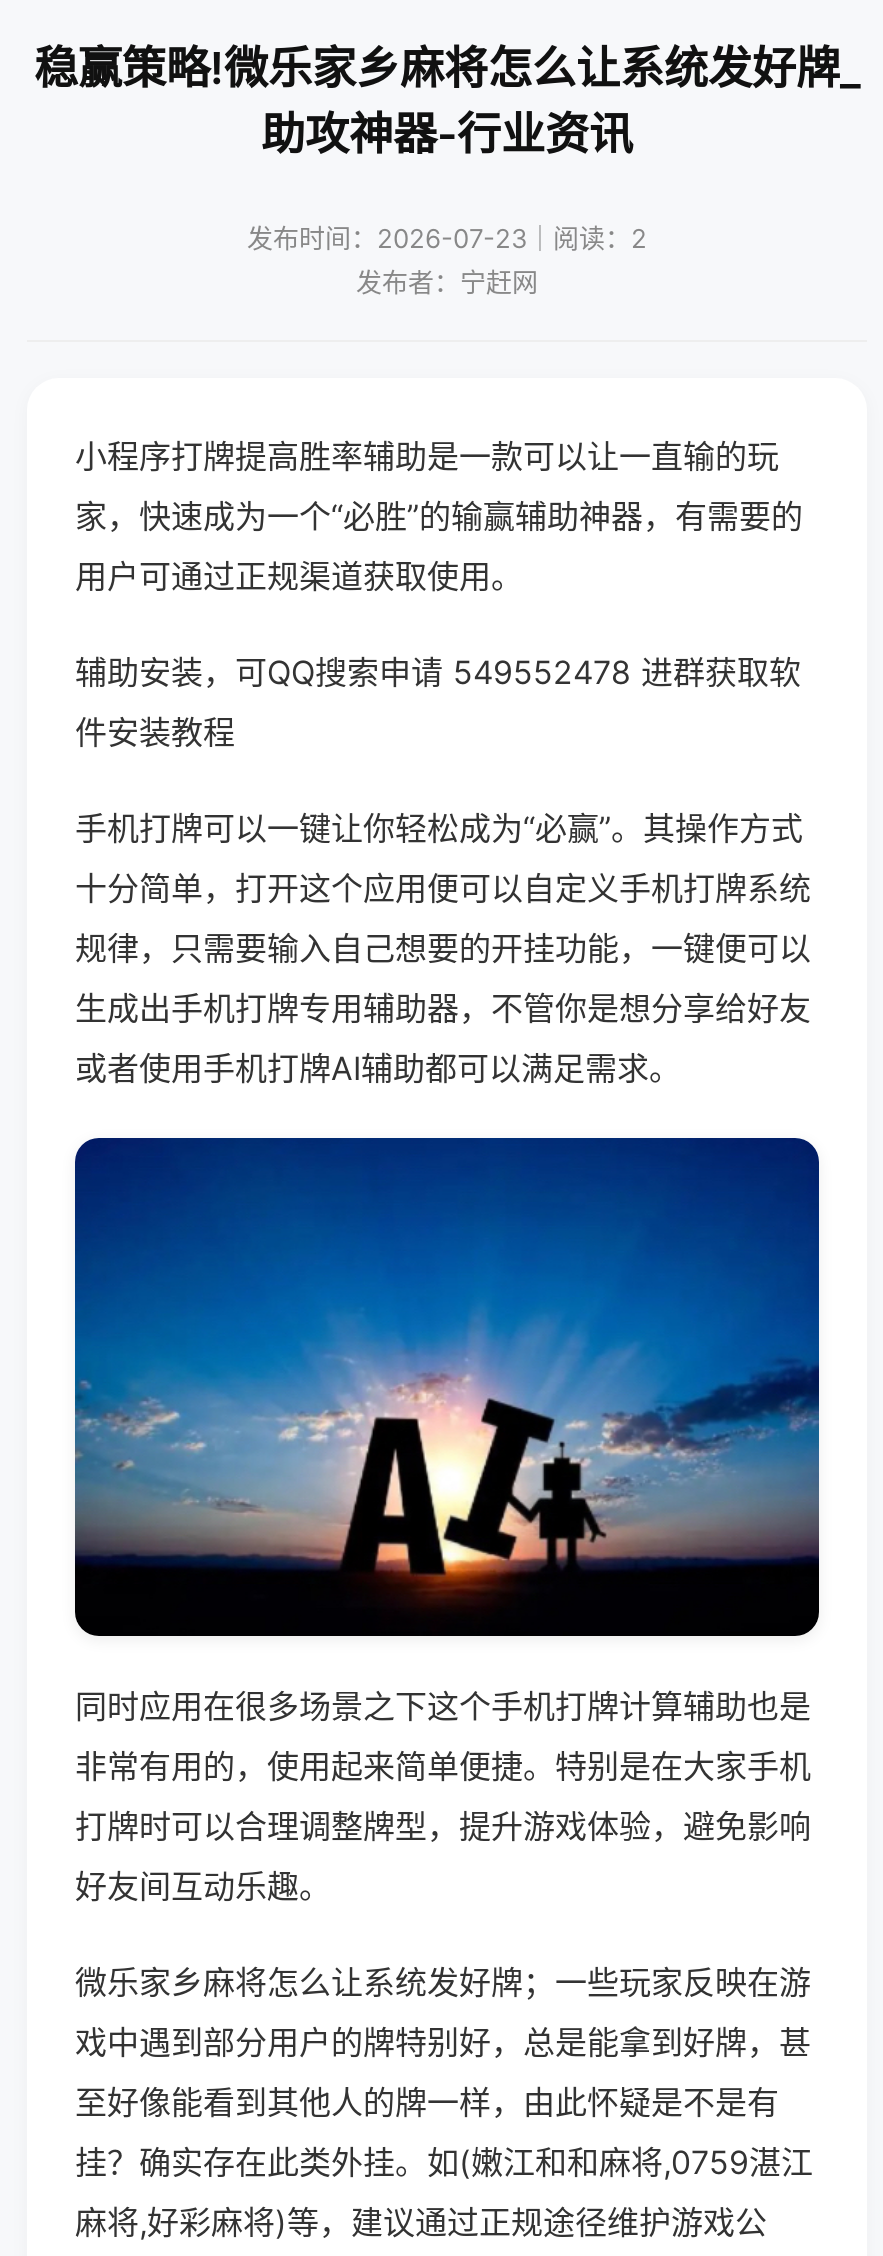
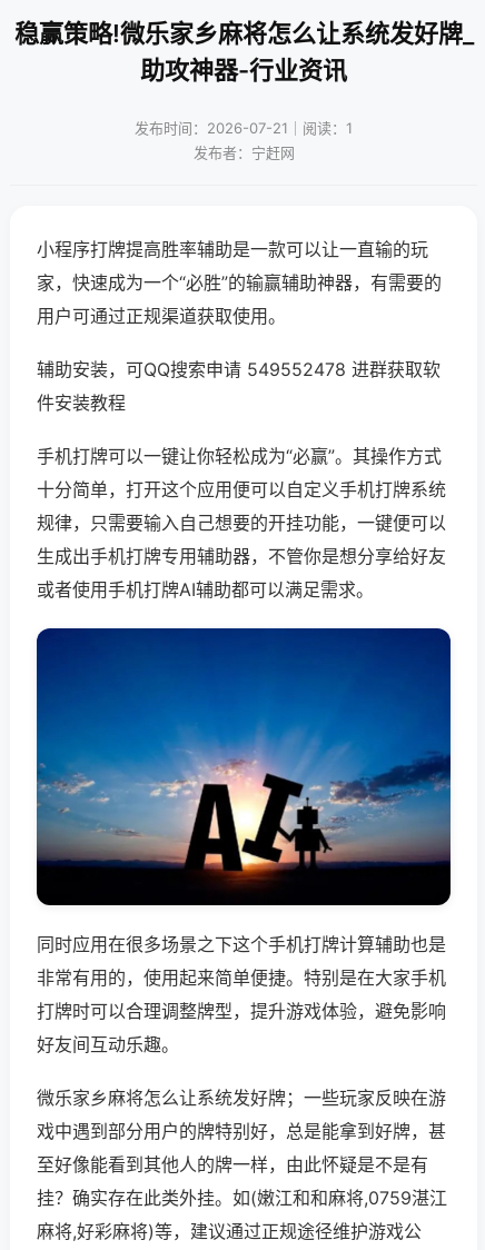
- 发布时间：2026-07-23｜阅读：2
+ 发布时间：2026-07-21｜阅读：1
